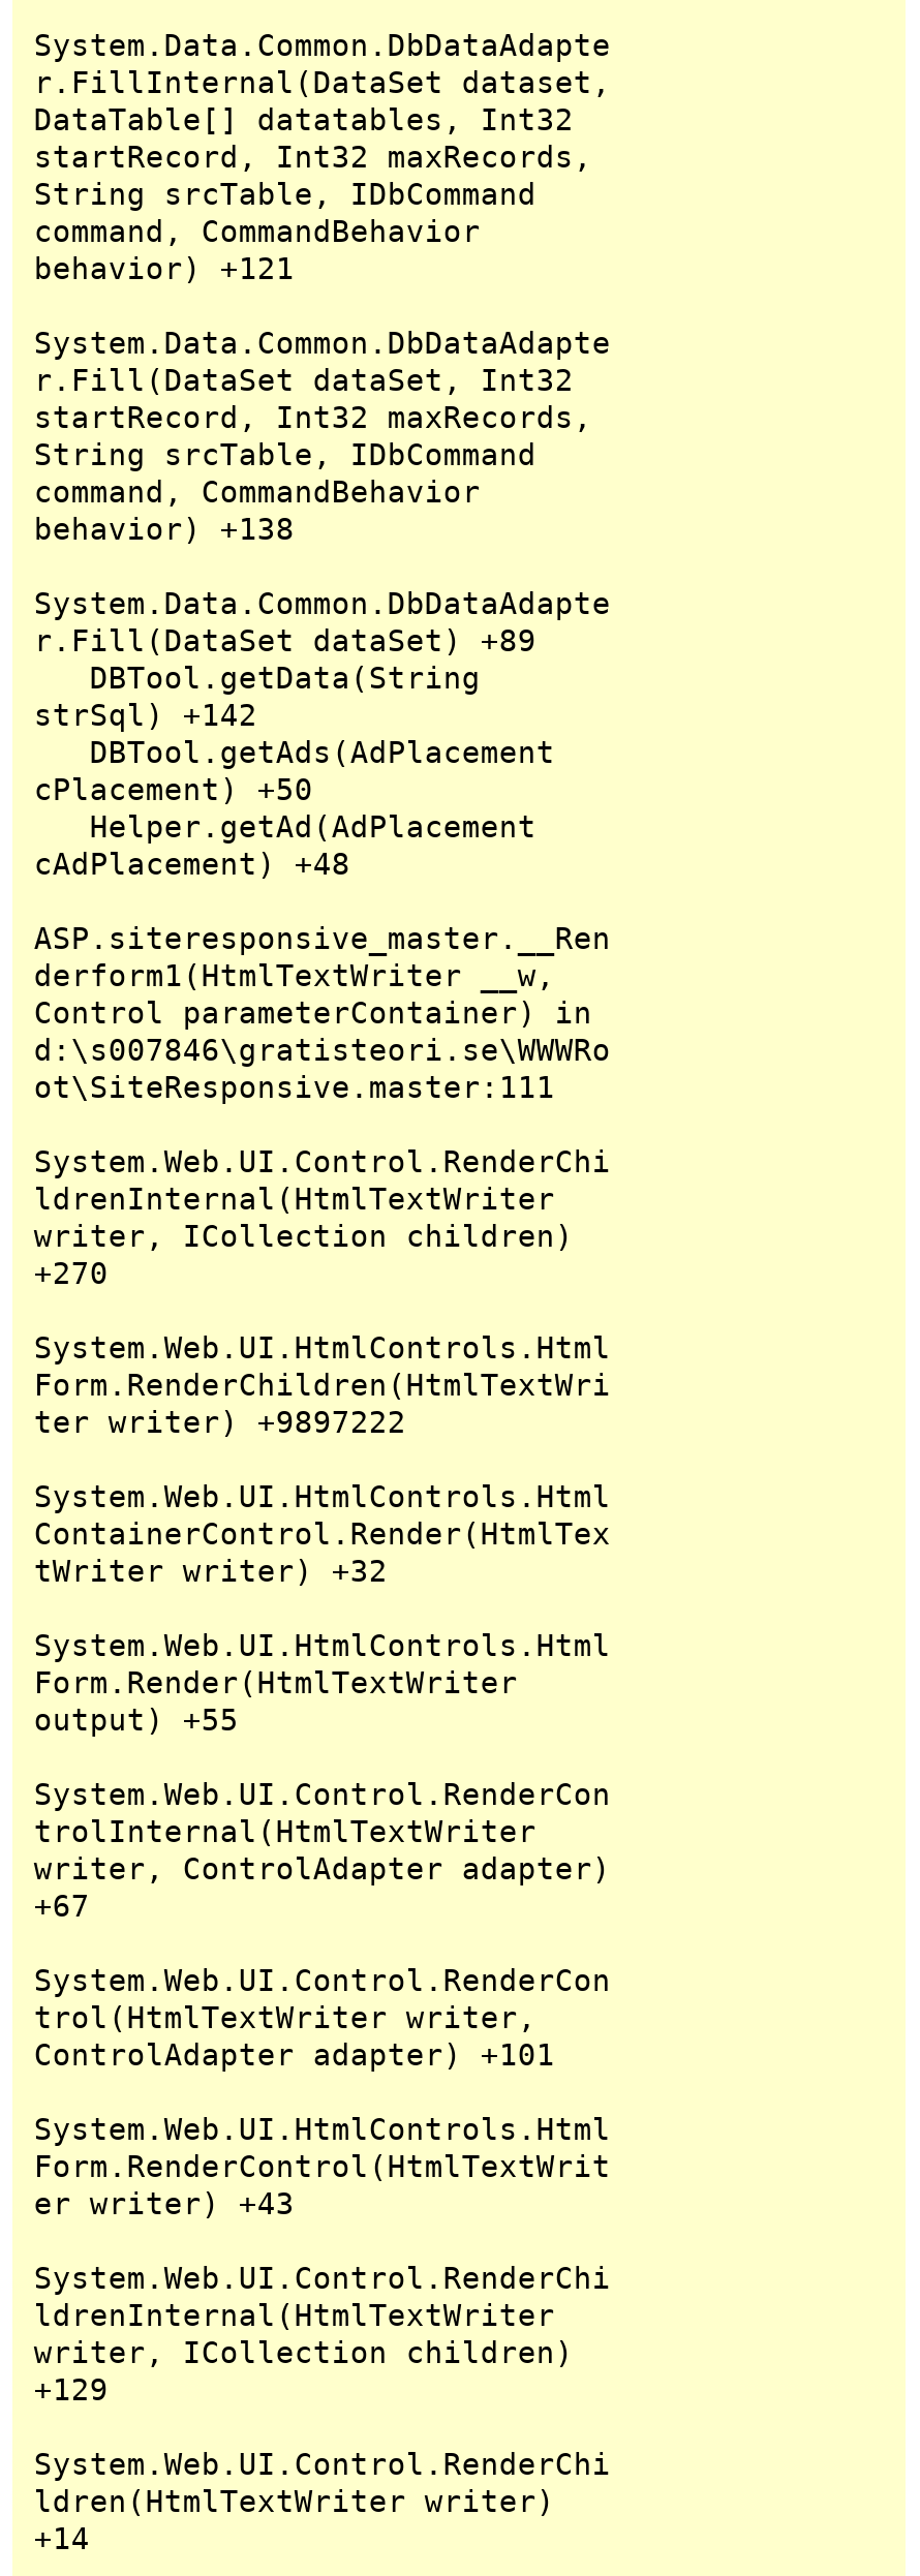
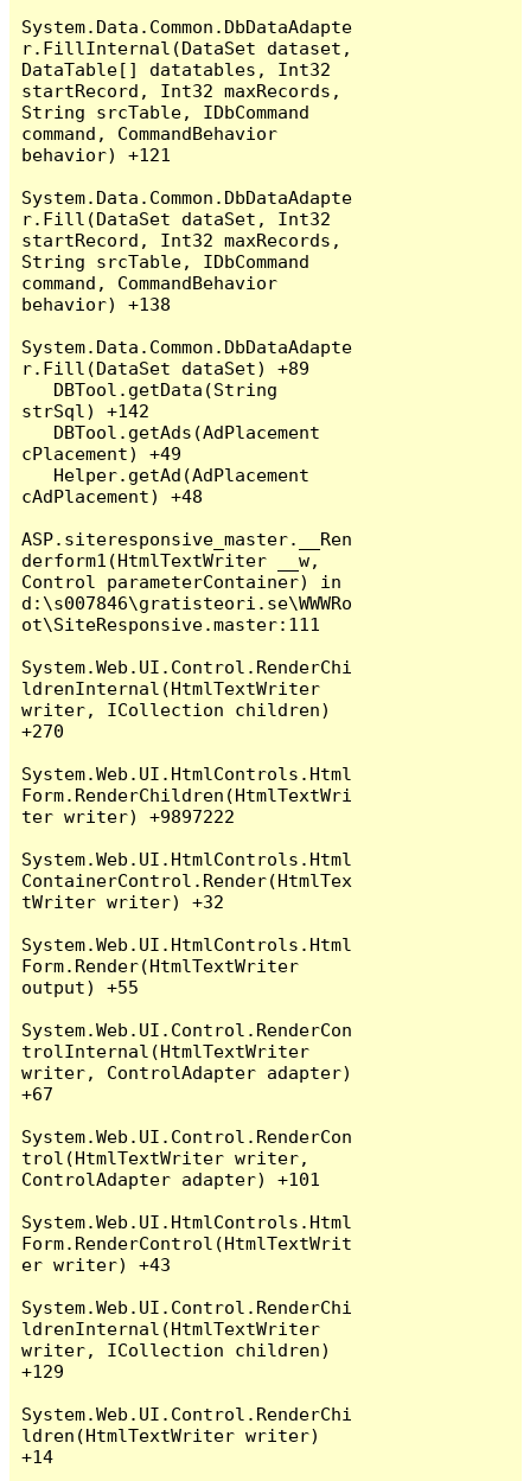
- cPlacement) +50
+ cPlacement) +49
